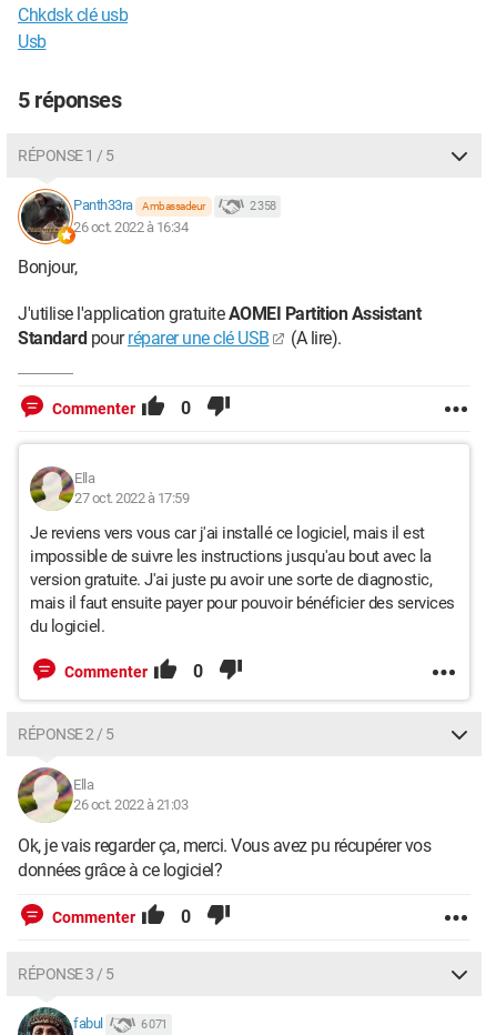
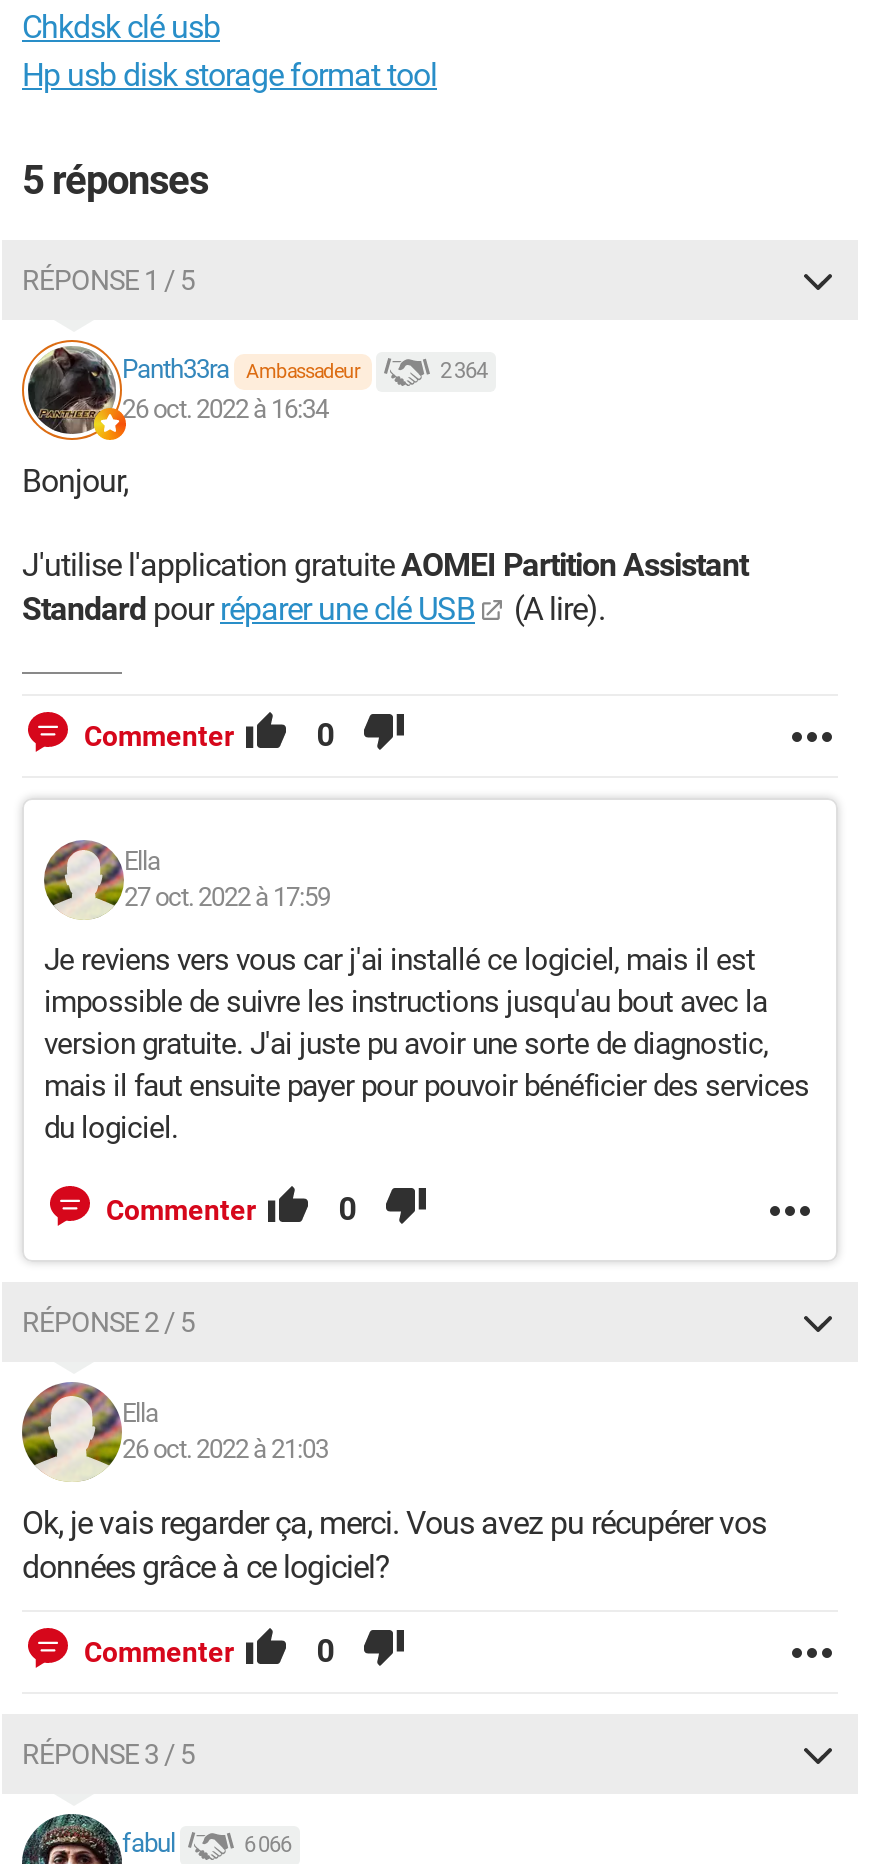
- Usb
+ Hp usb disk storage format tool

- 2 358
+ 2 364

- 6 071
+ 6 066
